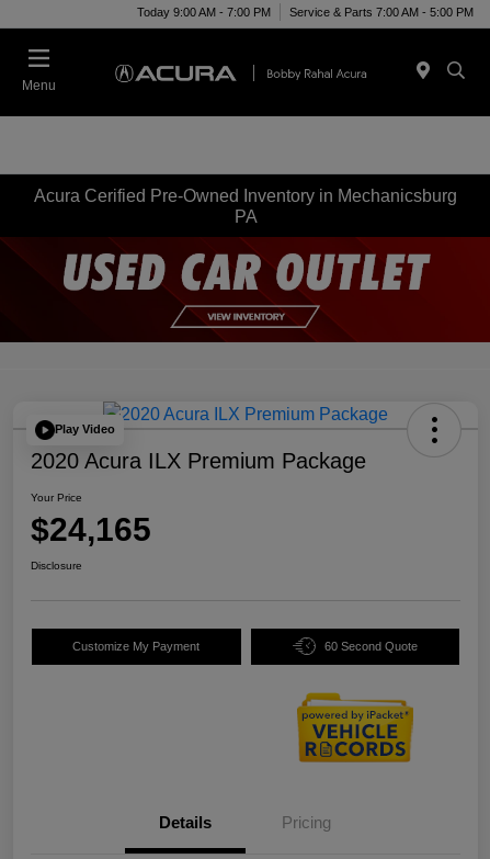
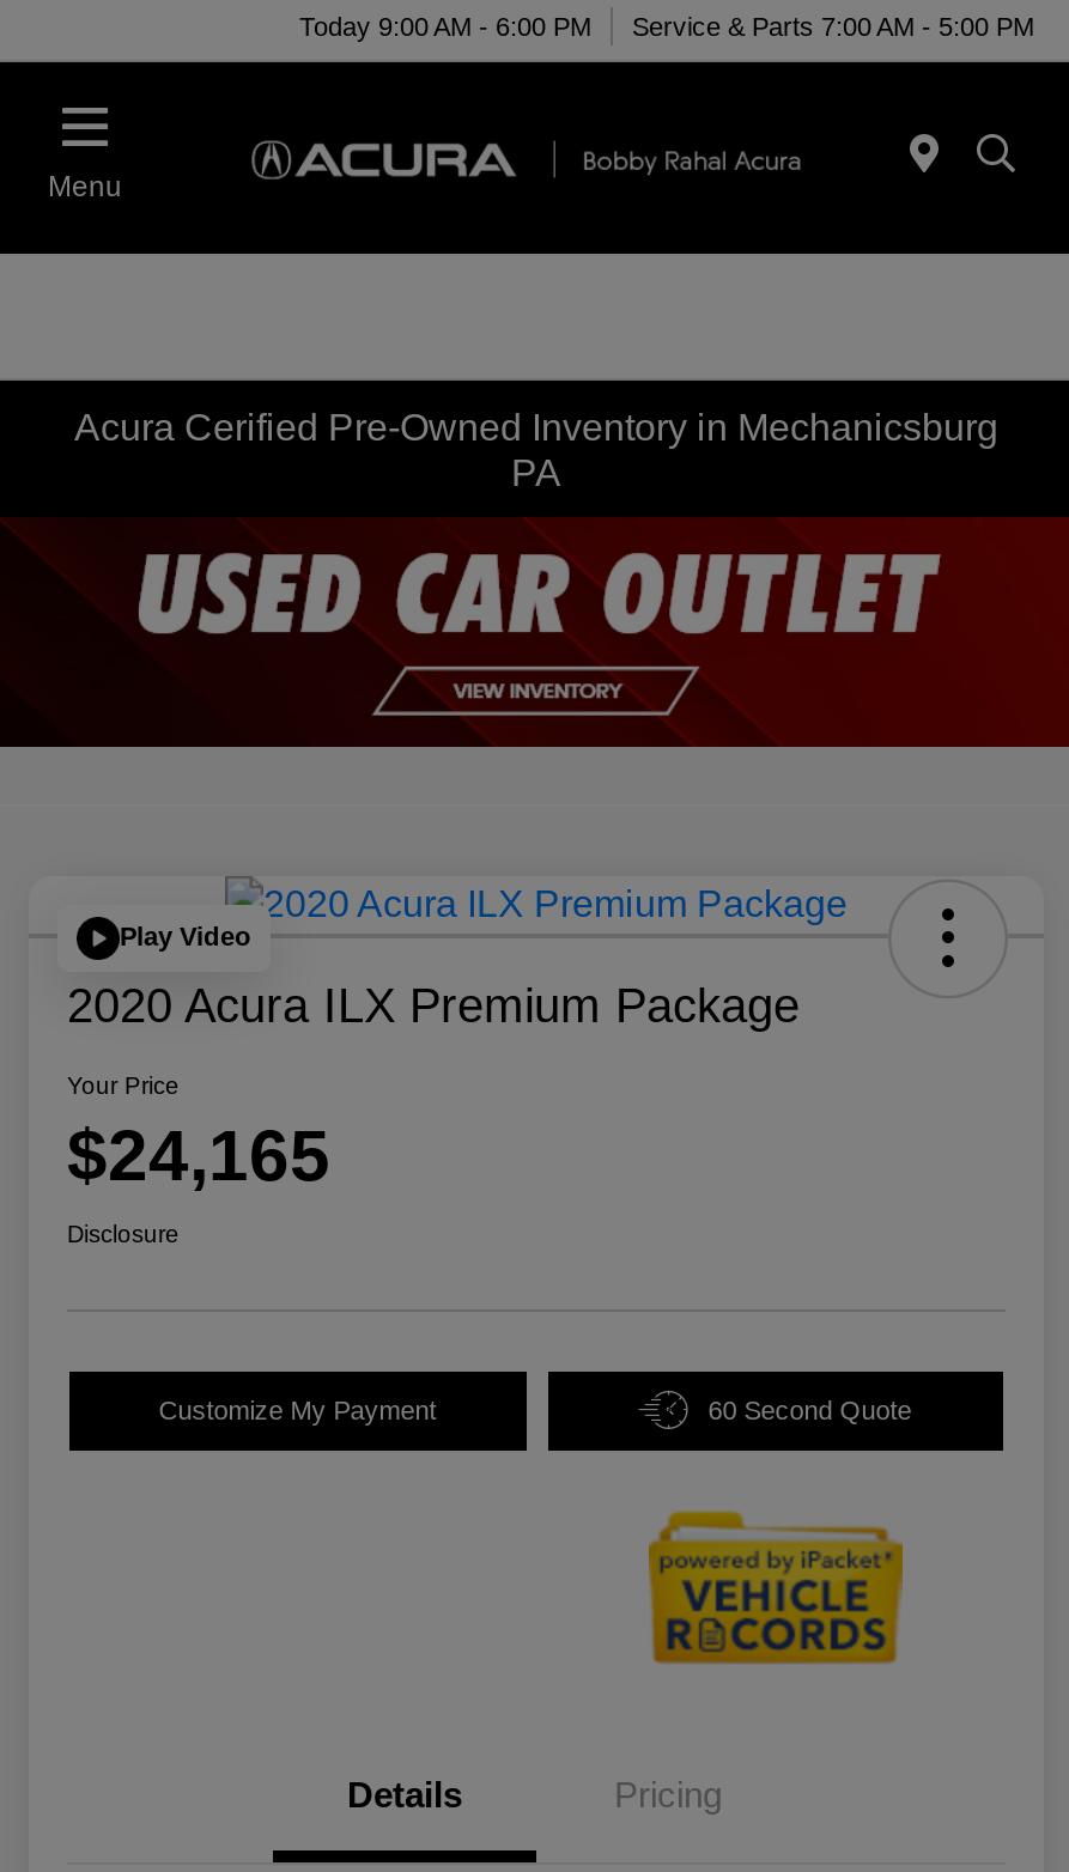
- Today 9:00 AM - 7:00 PM Service & Parts 7:00 AM - 5:00 PM
+ Today 9:00 AM - 6:00 PM Service & Parts 7:00 AM - 5:00 PM
